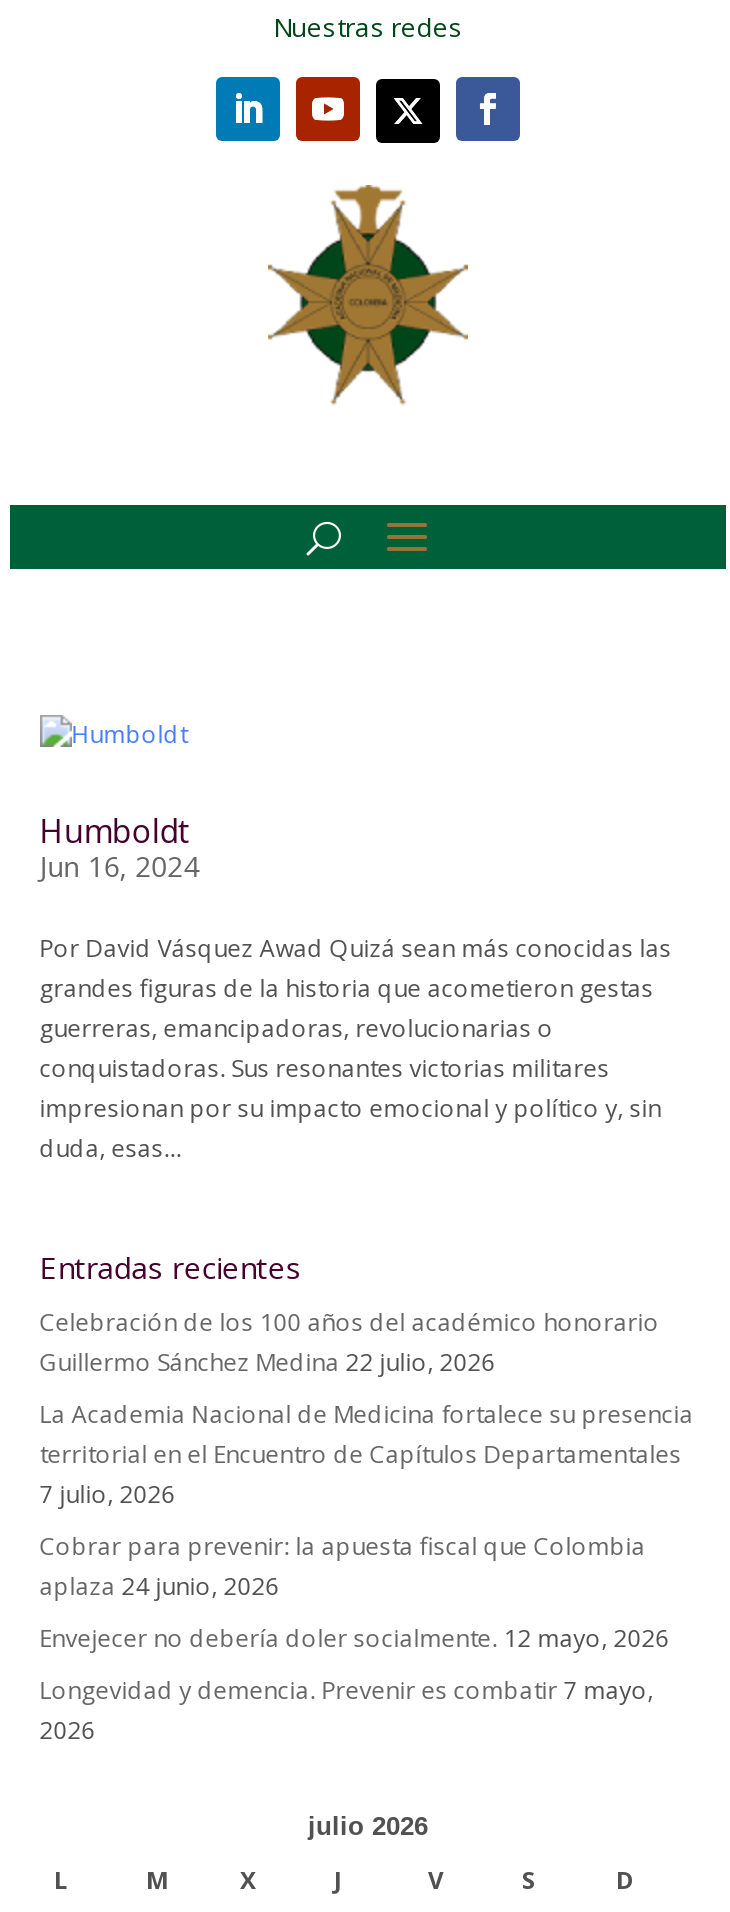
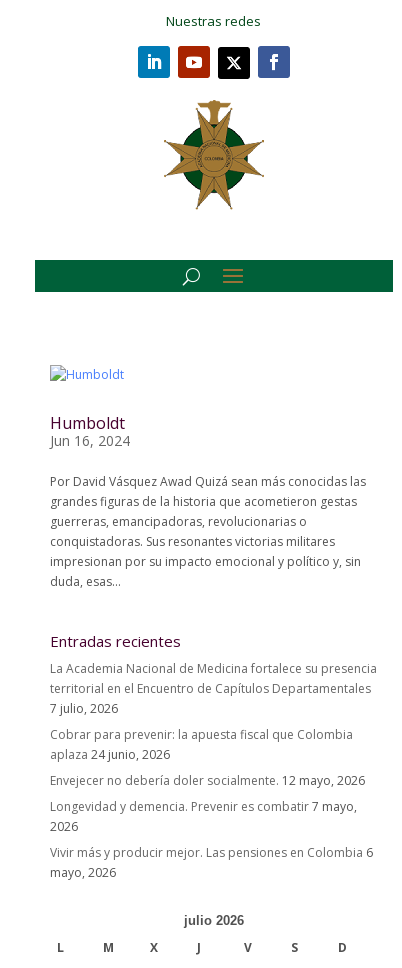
- Celebración de los 100 años del académico honorario
- Guillermo Sánchez Medina 22 julio, 2026

moved up: La Academia Nacional de Medicina fortalece su presencia | territorial en el Encuentro de Capítulos Departamentales | 7 julio, 2026 | Cobrar para prevenir: la apuesta fiscal que Colombia | aplaza 24 junio, 2026 | Envejecer no debería doler socialmente. 12 mayo, 2026 | Longevidad y demencia. Prevenir es combatir 7 mayo, | 2026

+ Vivir más y producir mejor. Las pensiones en Colombia 6
+ mayo, 2026
